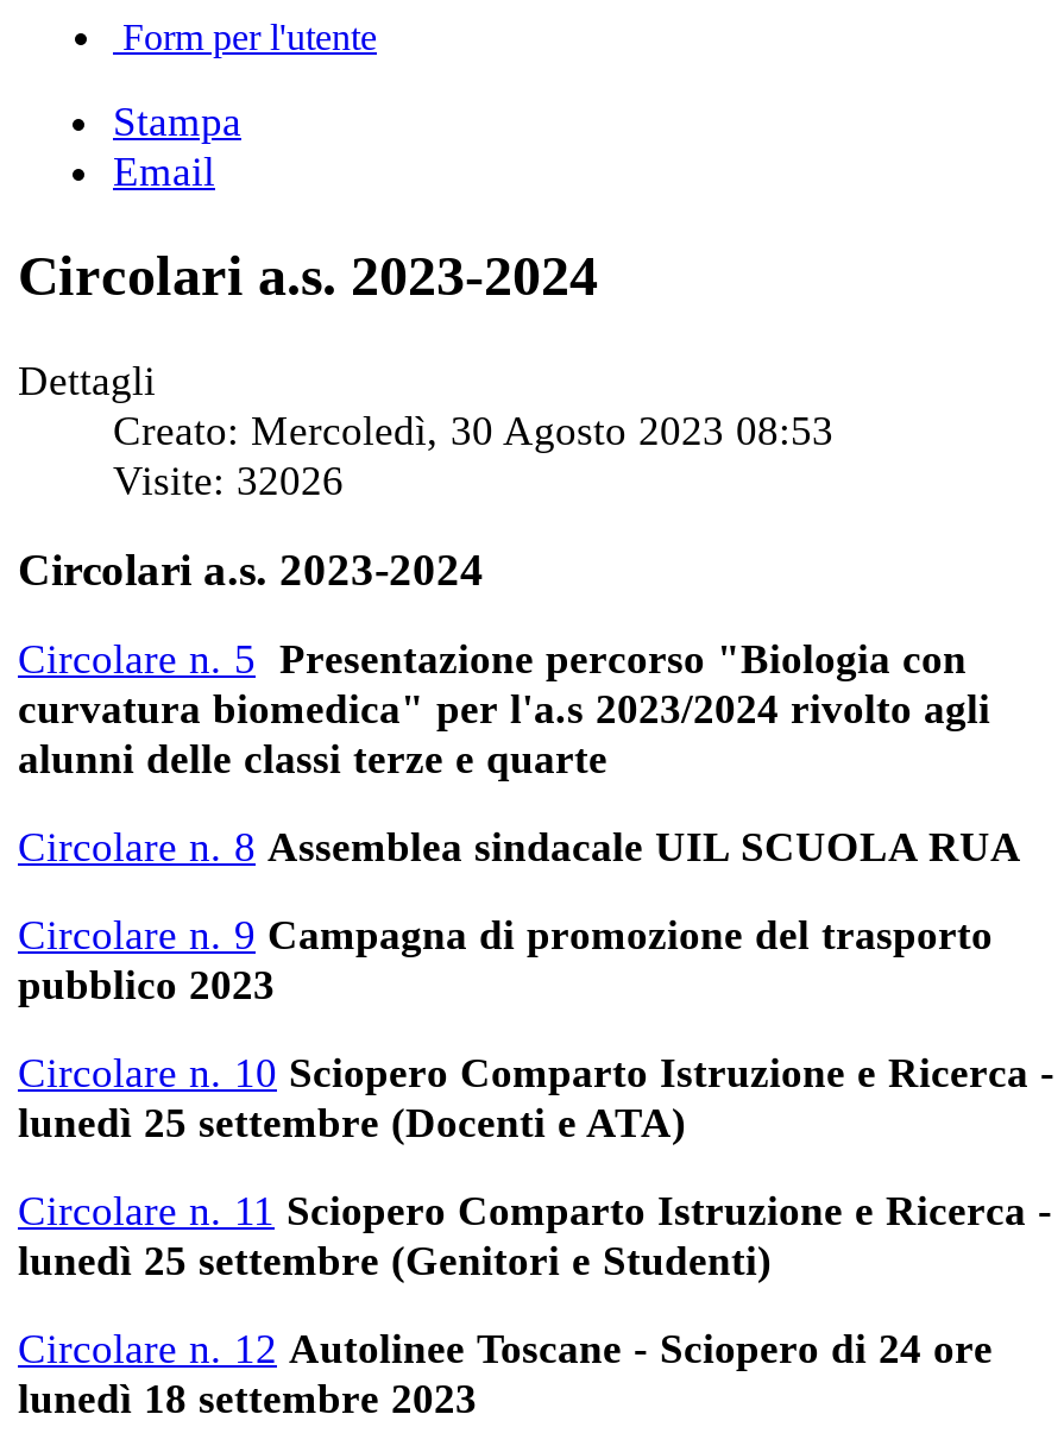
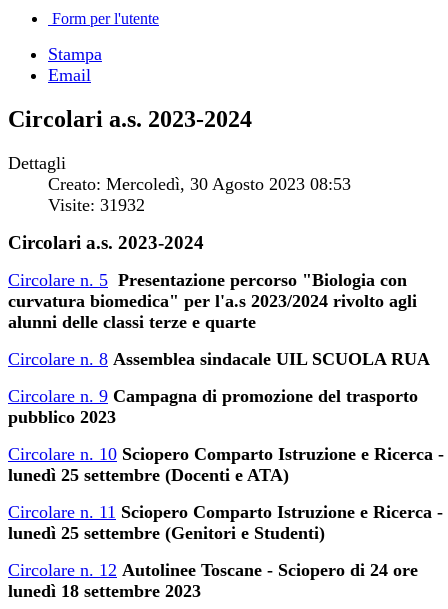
- Visite: 32026
+ Visite: 31932
